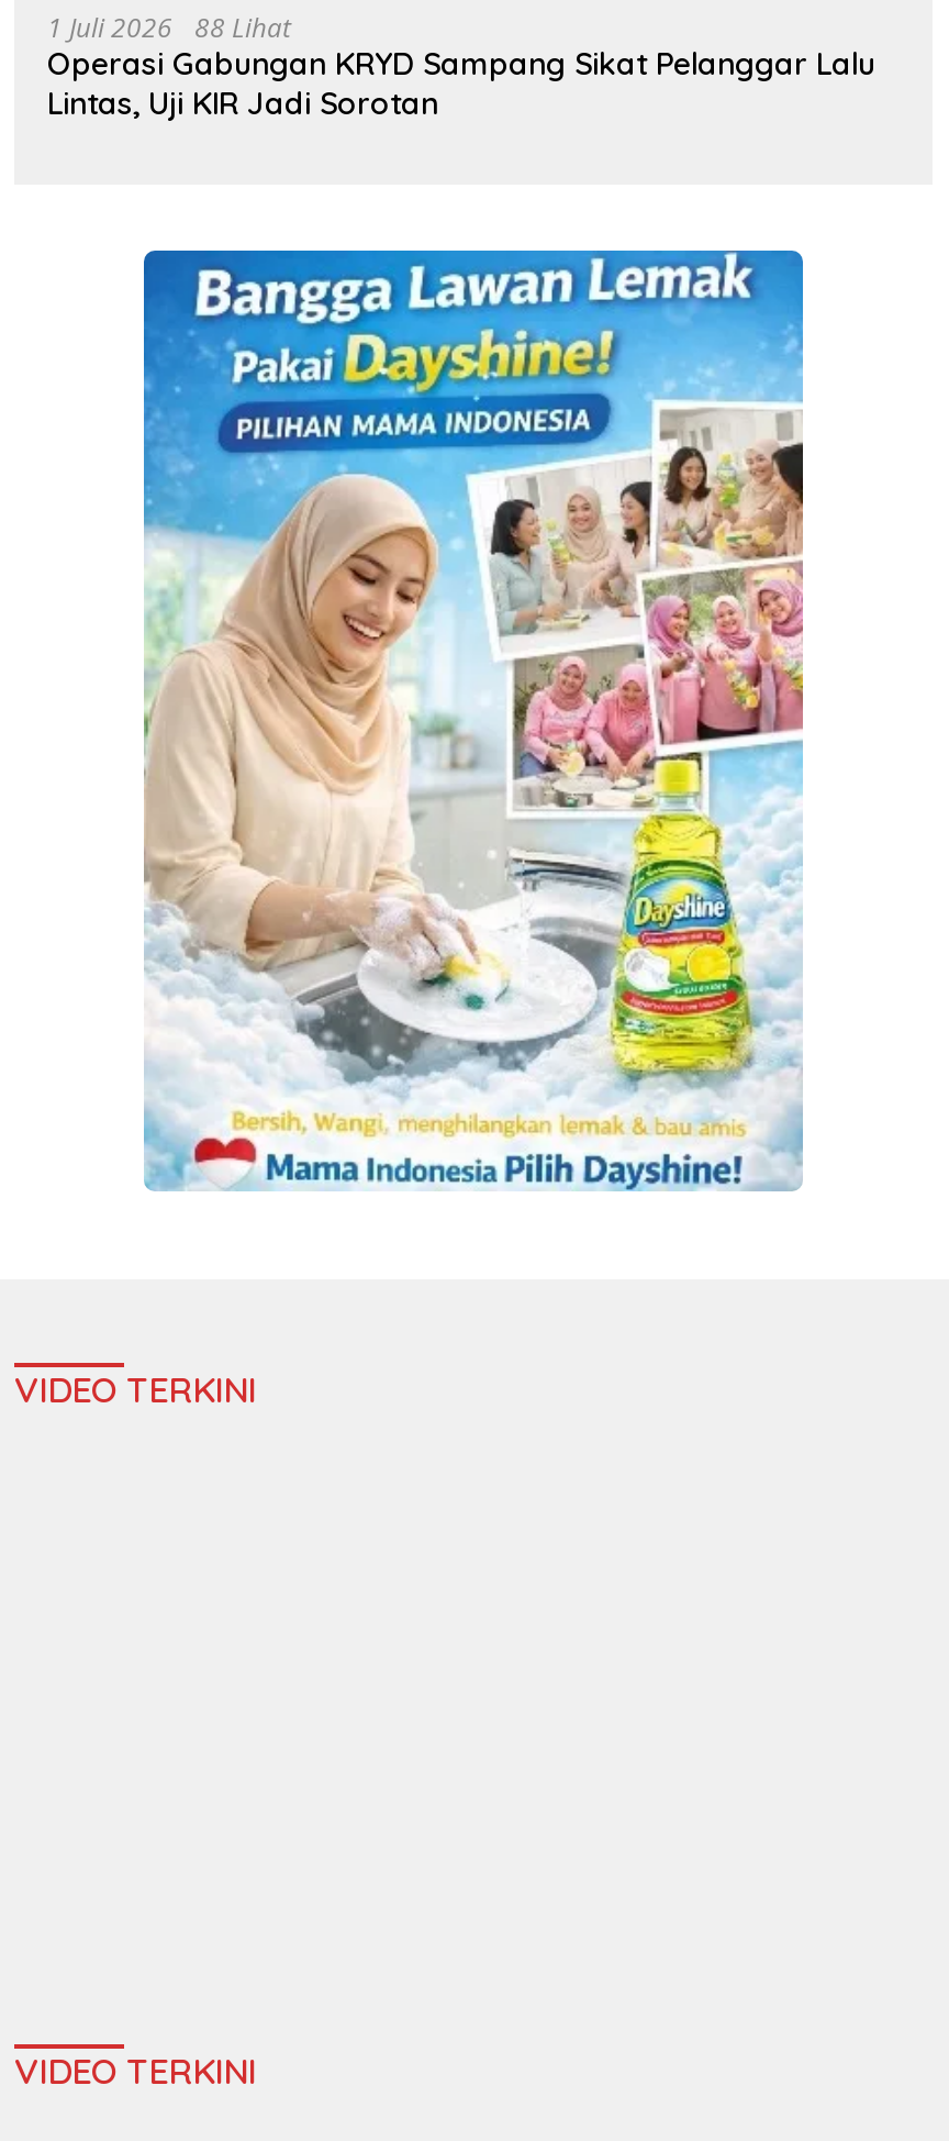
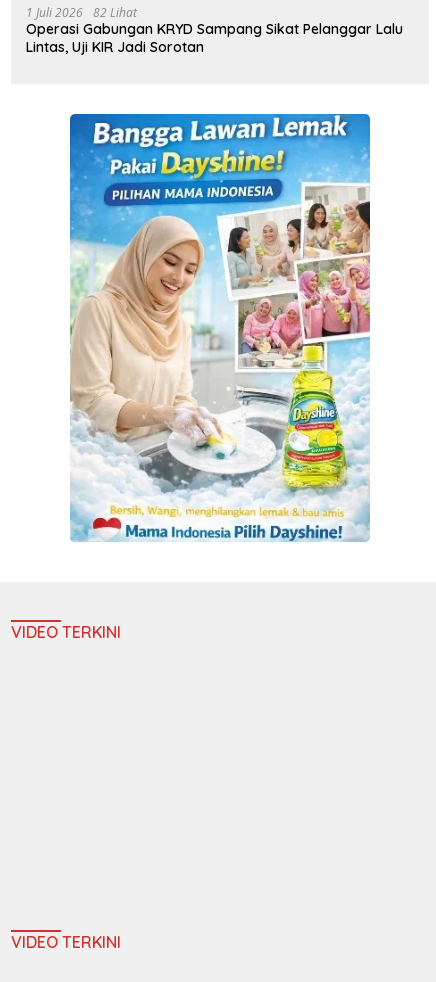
- 1 Juli 2026 88 Lihat
+ 1 Juli 2026 82 Lihat
